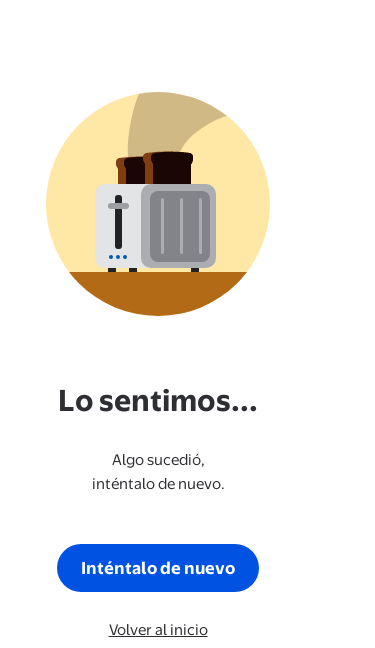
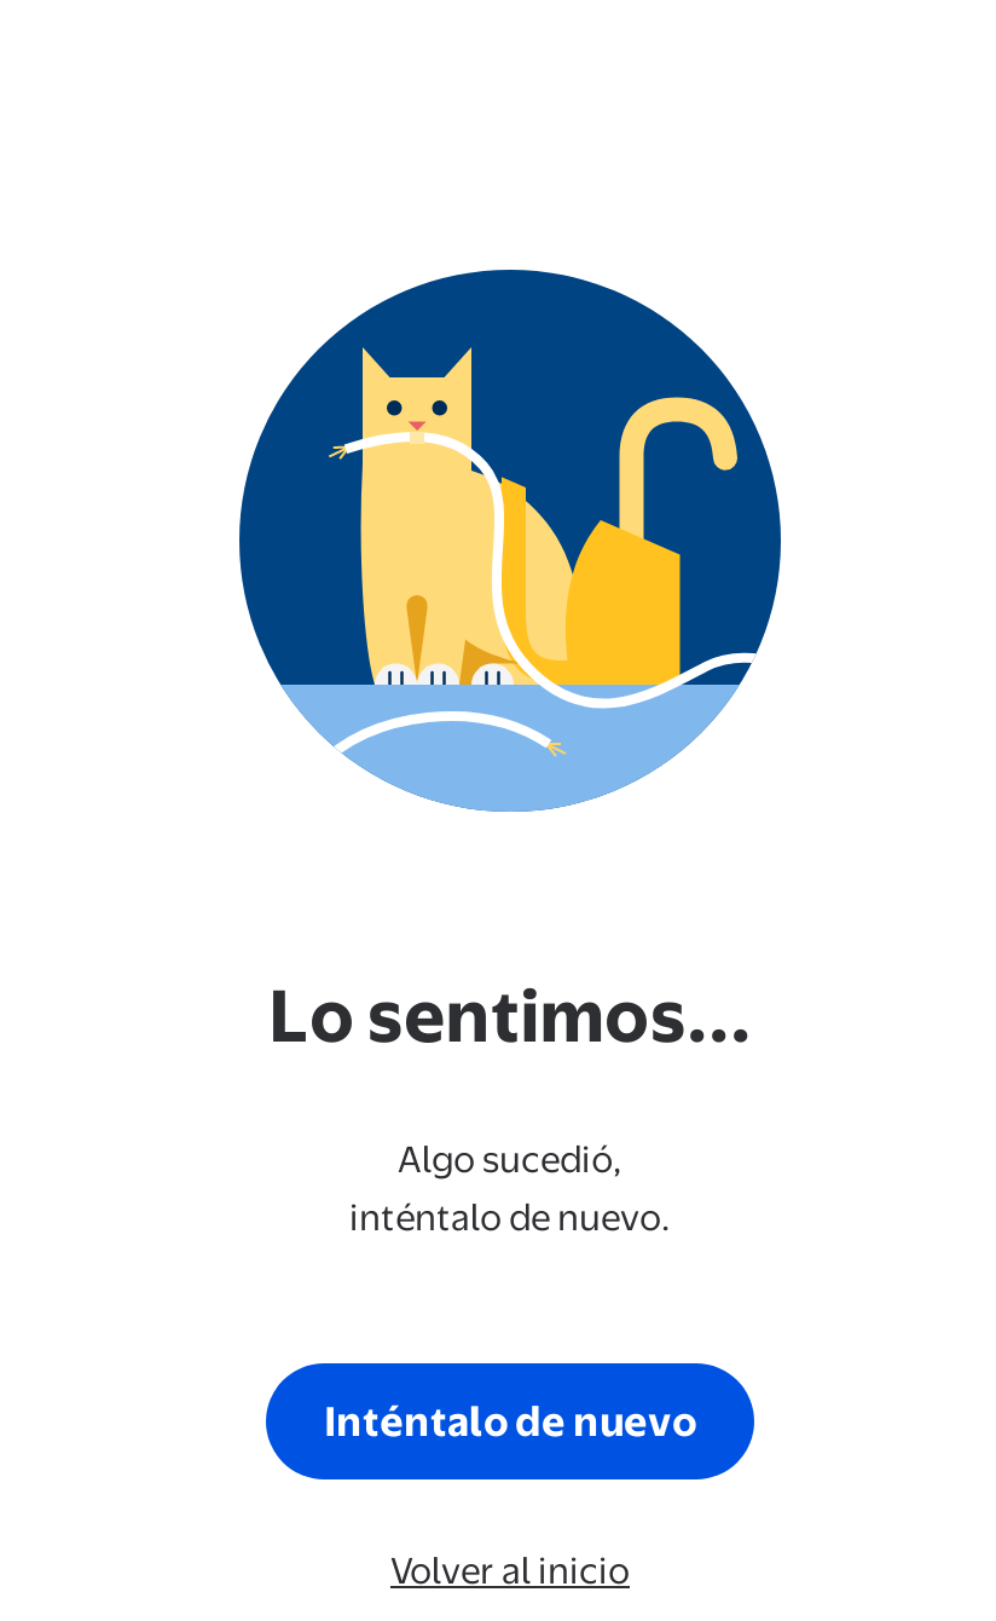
- [image]
+ [image]
